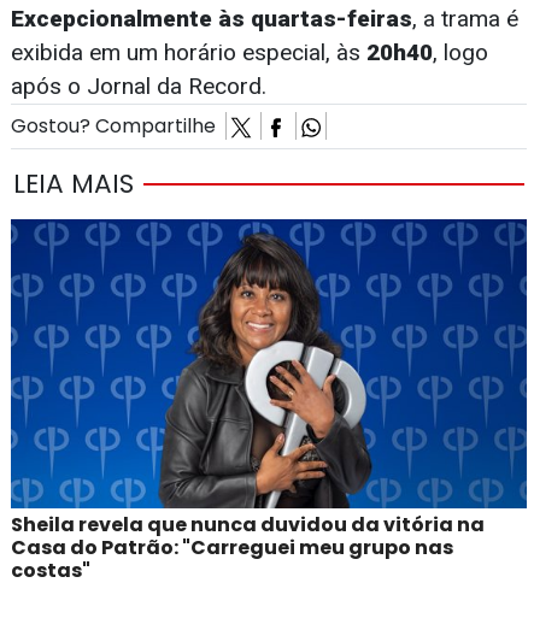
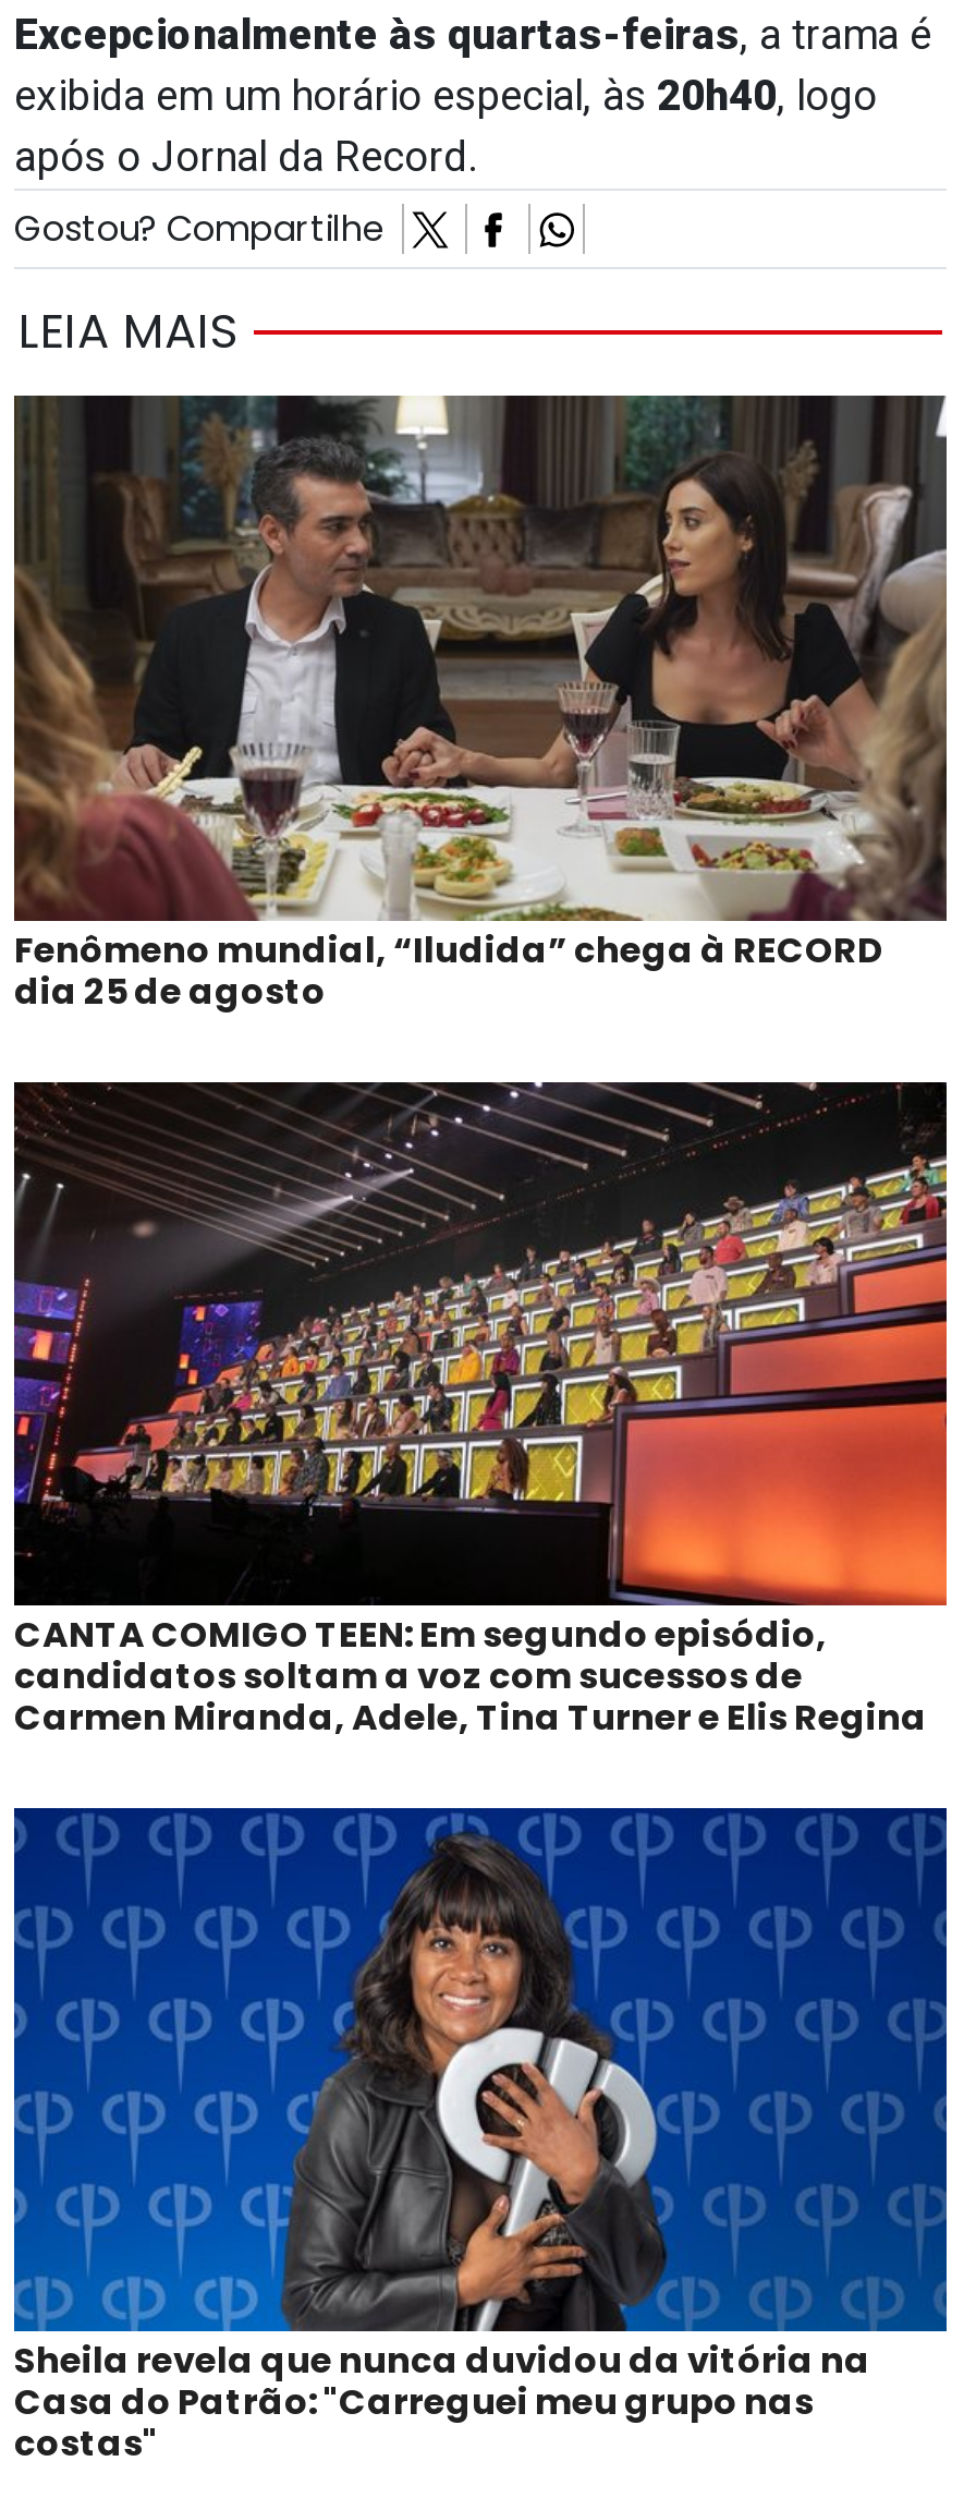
+ [image]
+ Fenômeno mundial, “Iludida” chega à RECORD
+ dia 25 de agosto

+ [image]
+ CANTA COMIGO TEEN: Em segundo episódio,
+ candidatos soltam a voz com sucessos de
+ Carmen Miranda, Adele, Tina Turner e Elis Regina
